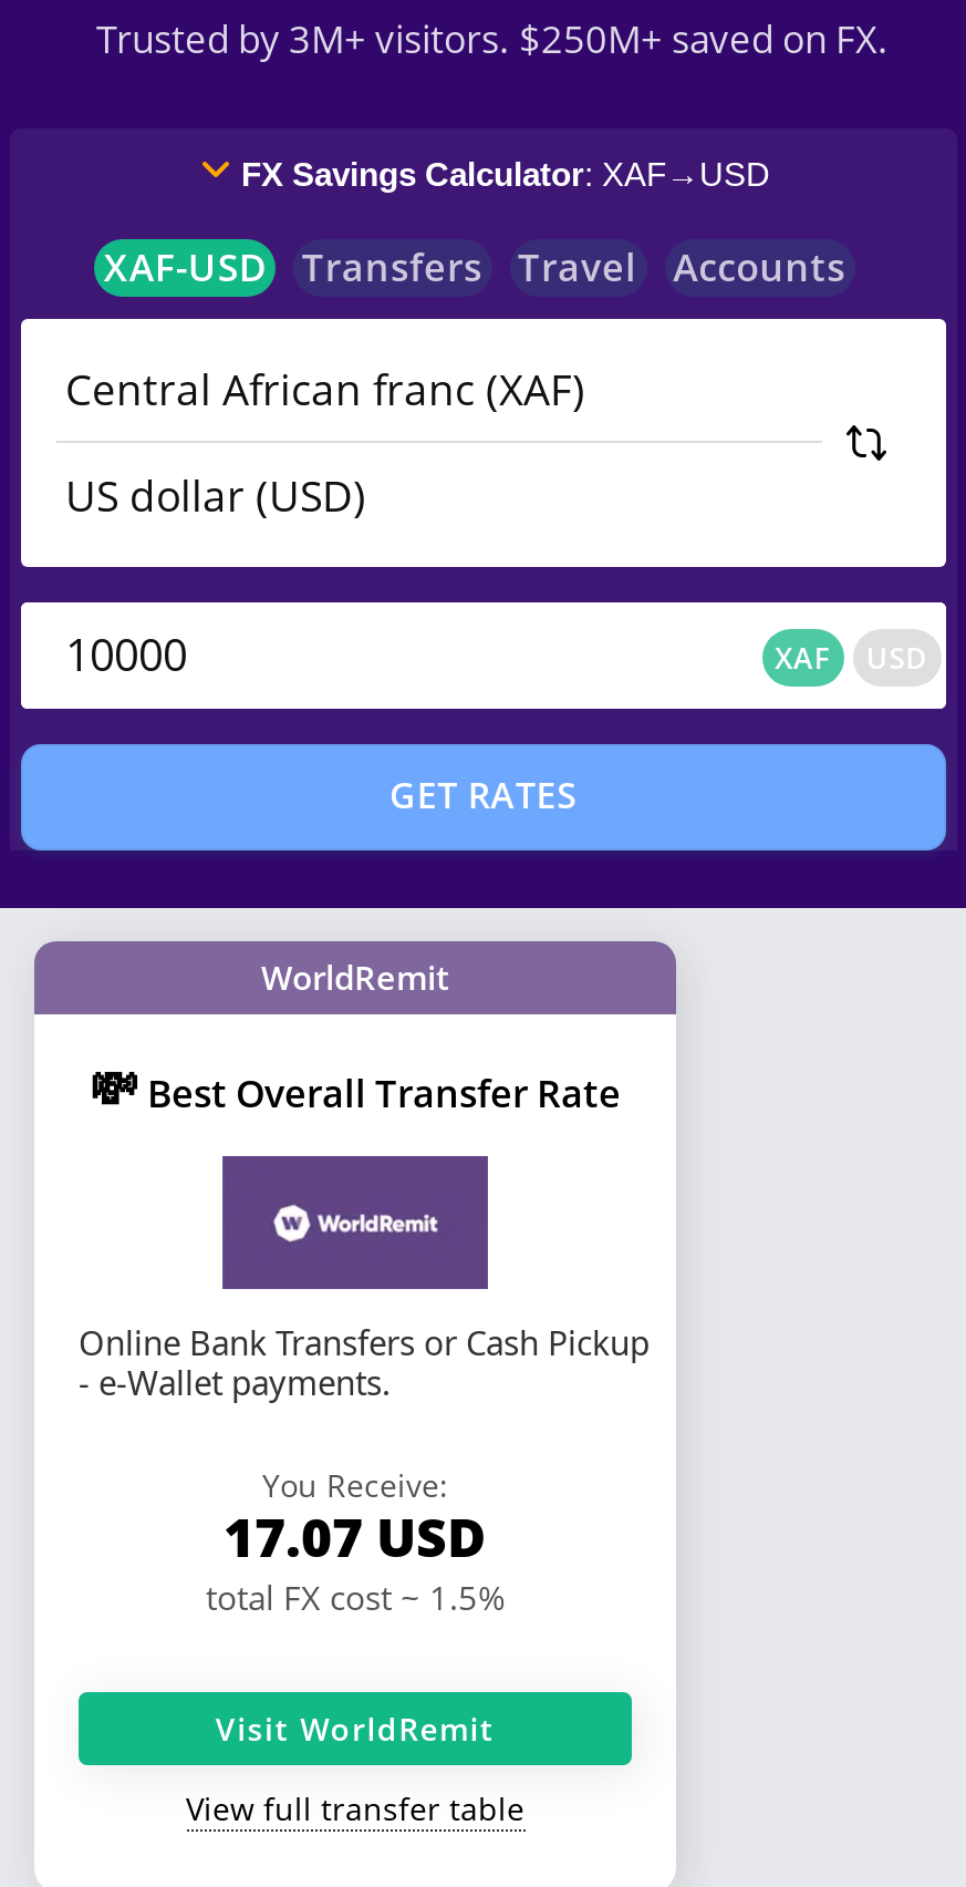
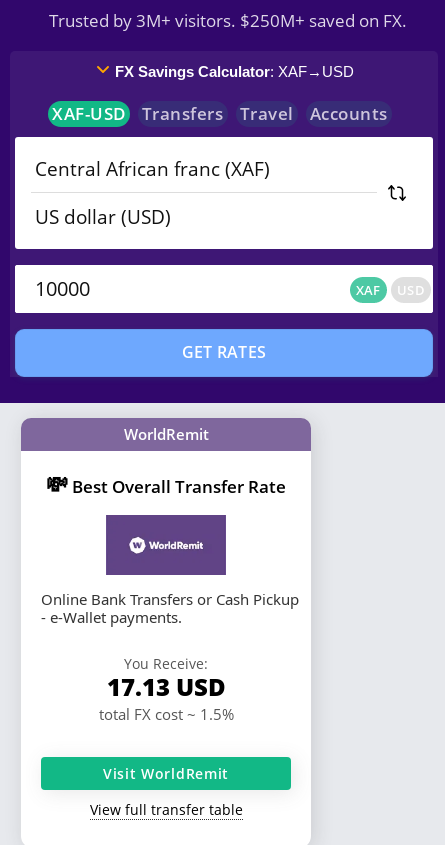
- 17.07USD
+ 17.13USD
